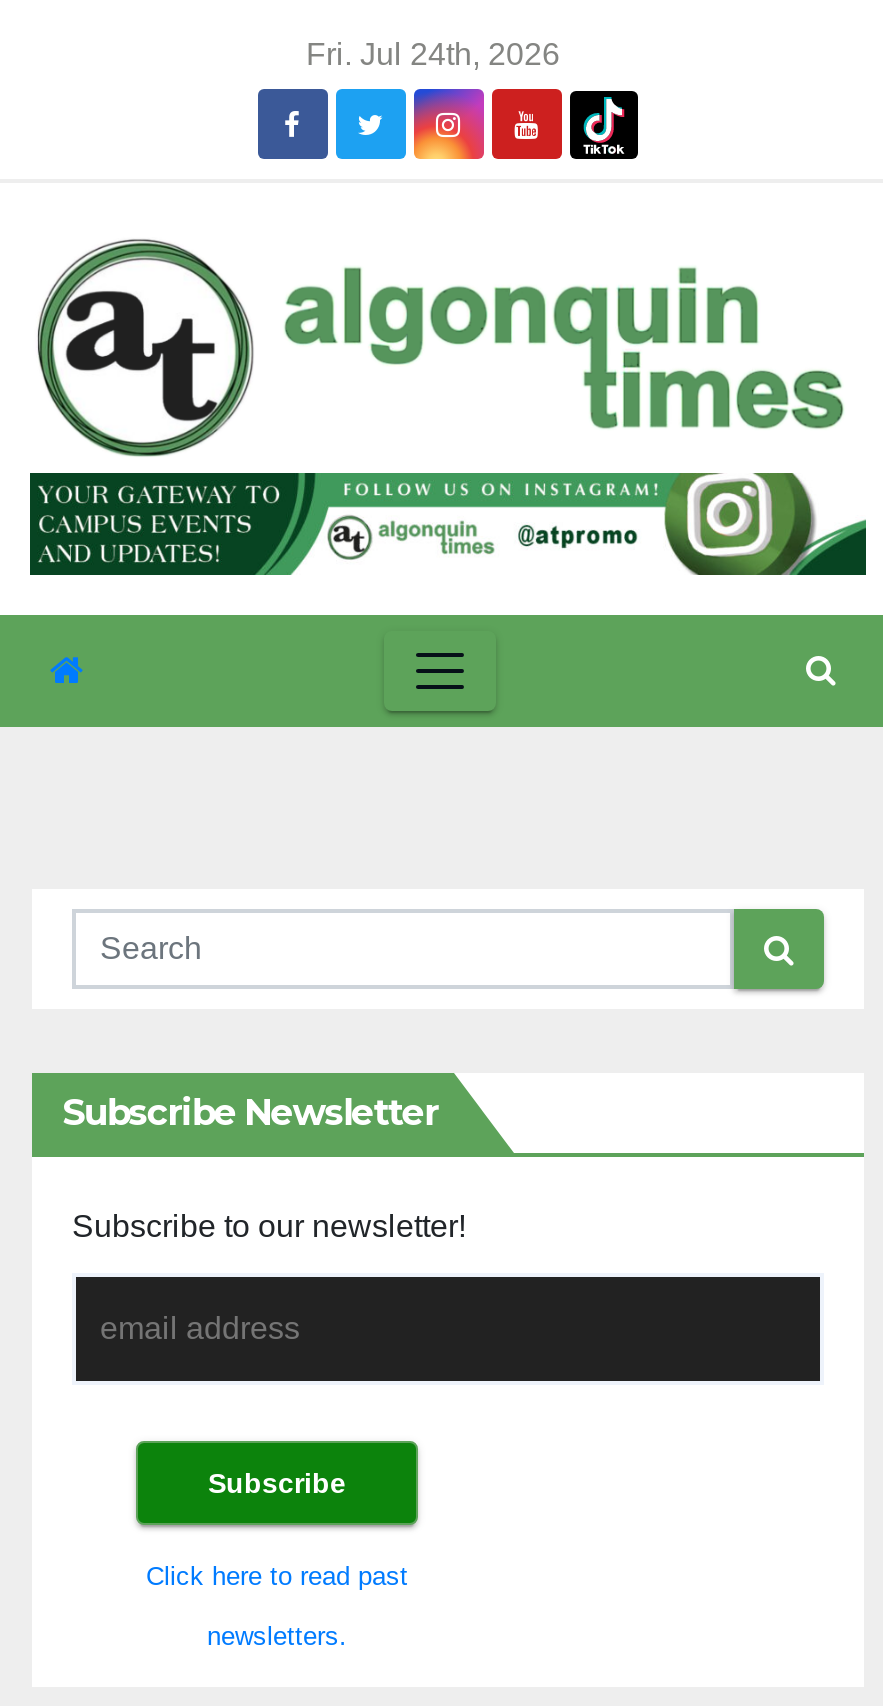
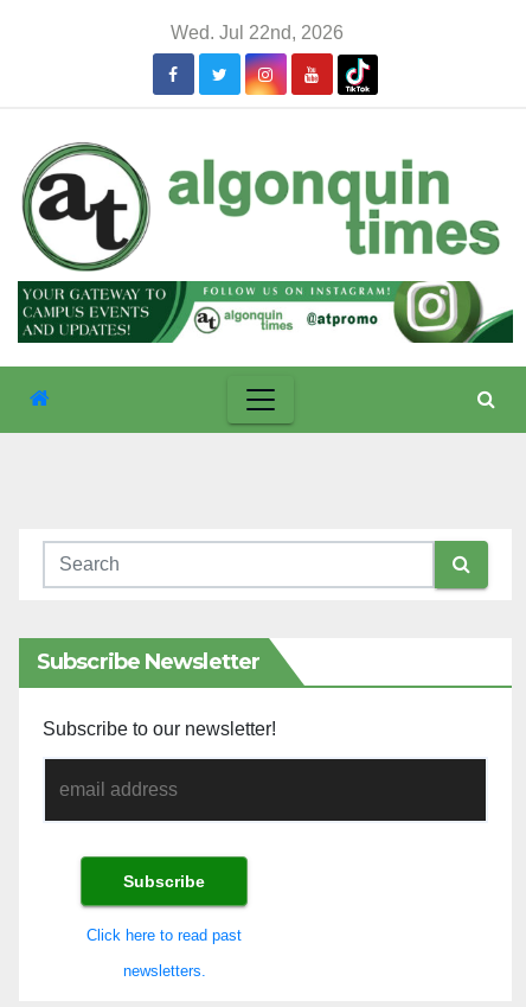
- Fri. Jul 24th, 2026
+ Wed. Jul 22nd, 2026
